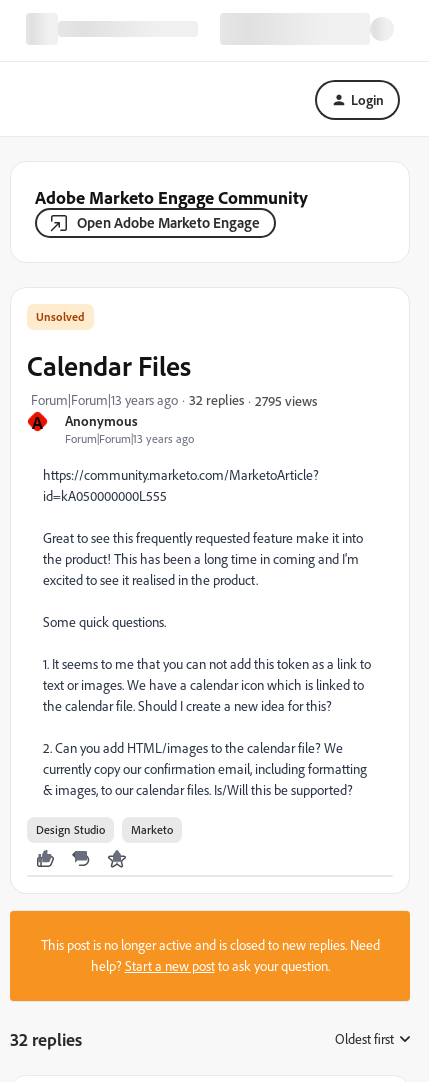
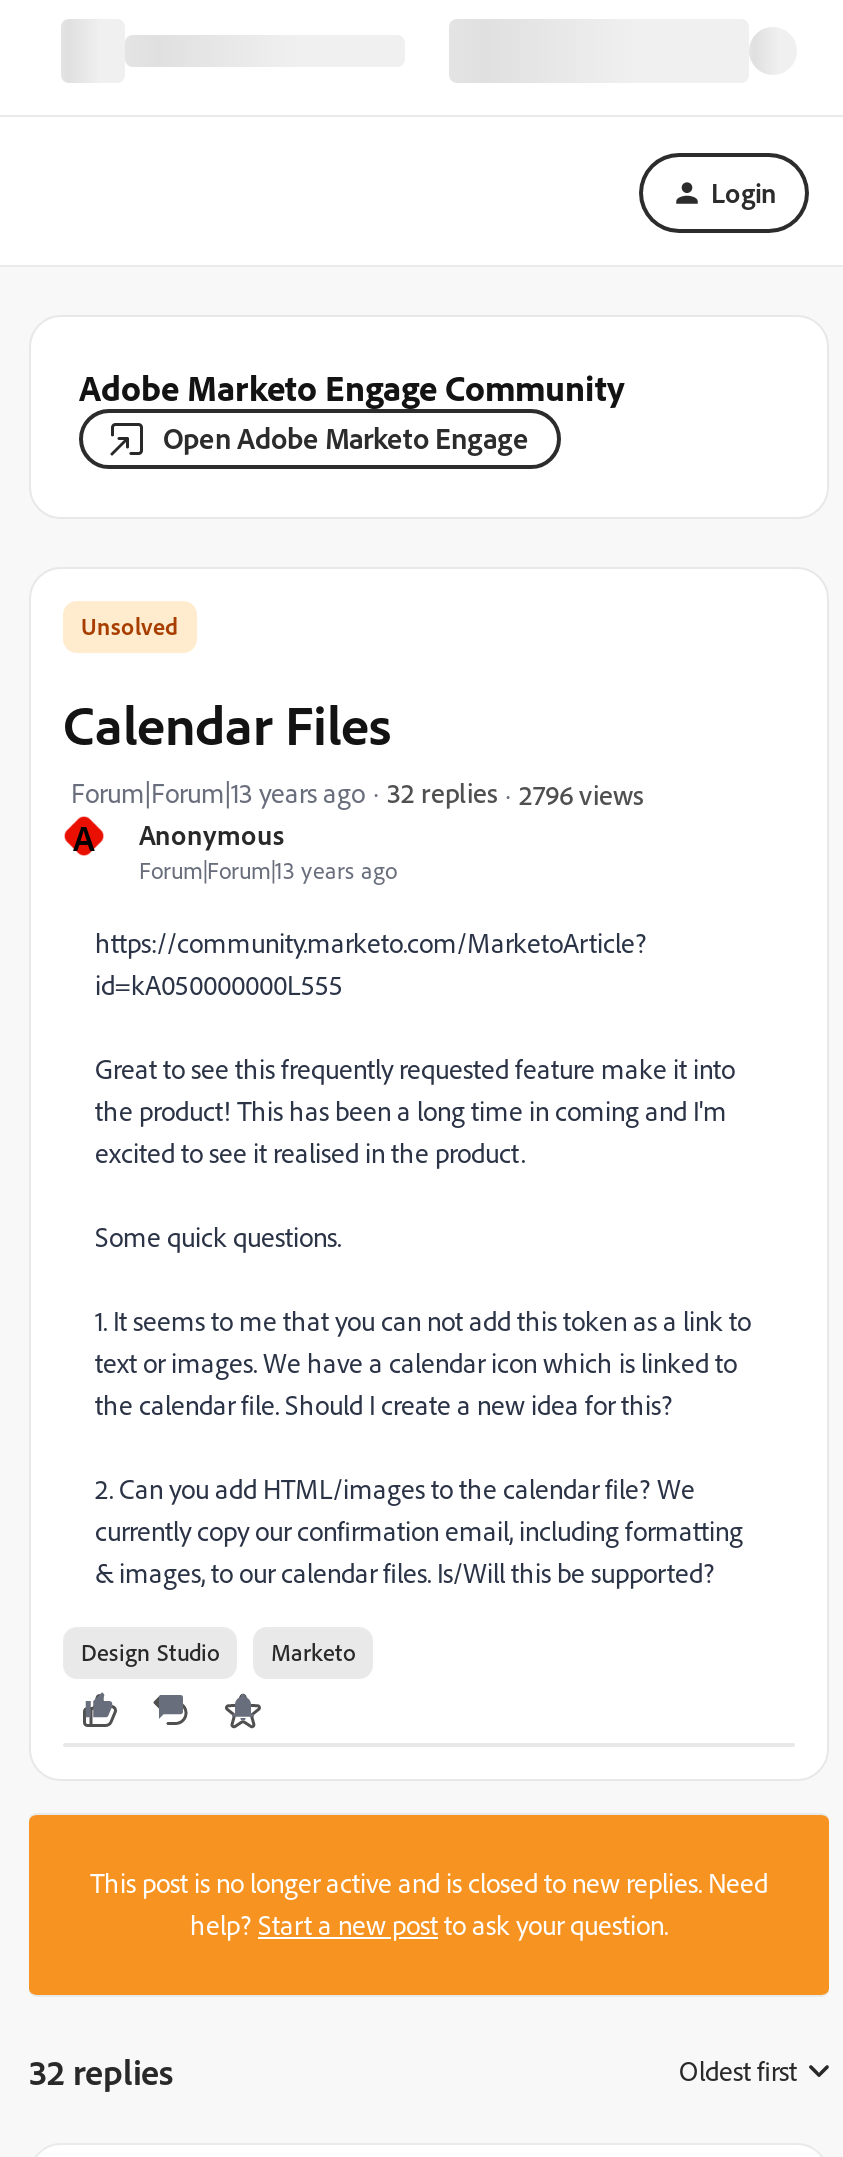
- 2795 views
+ 2796 views
